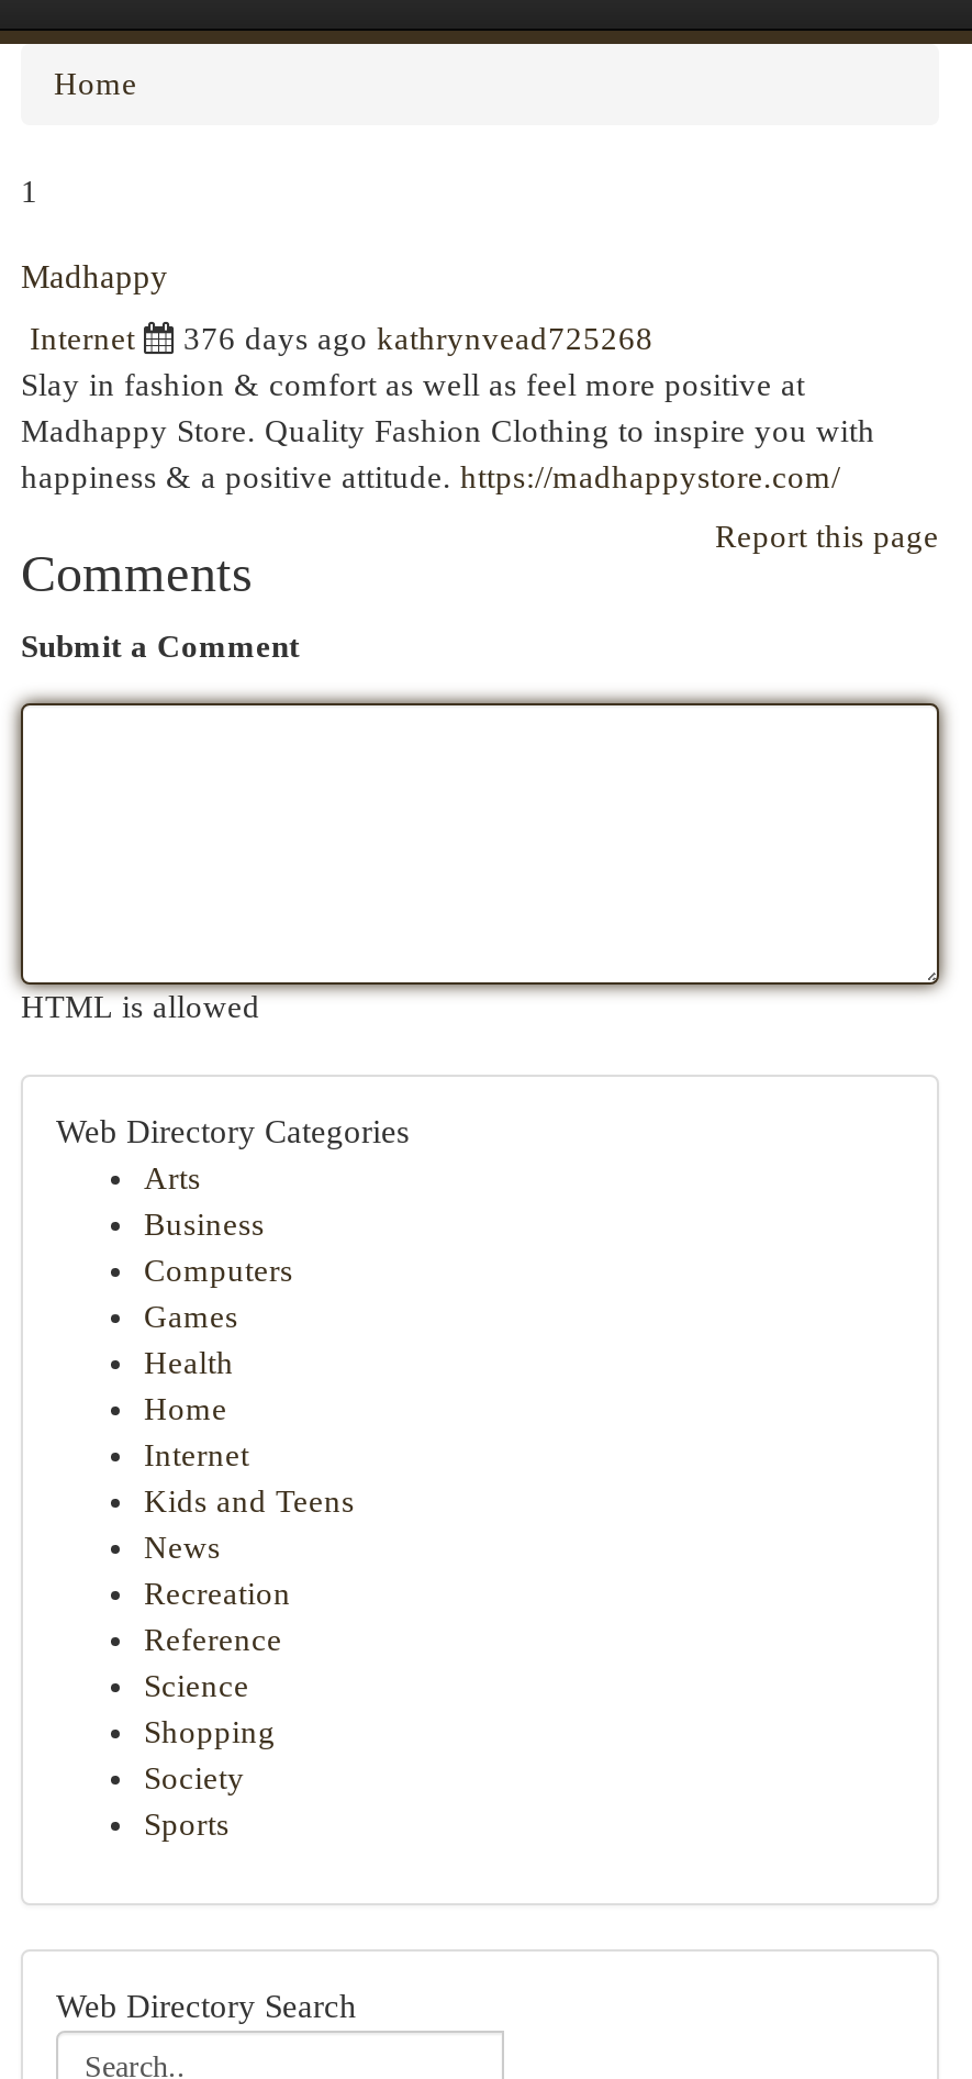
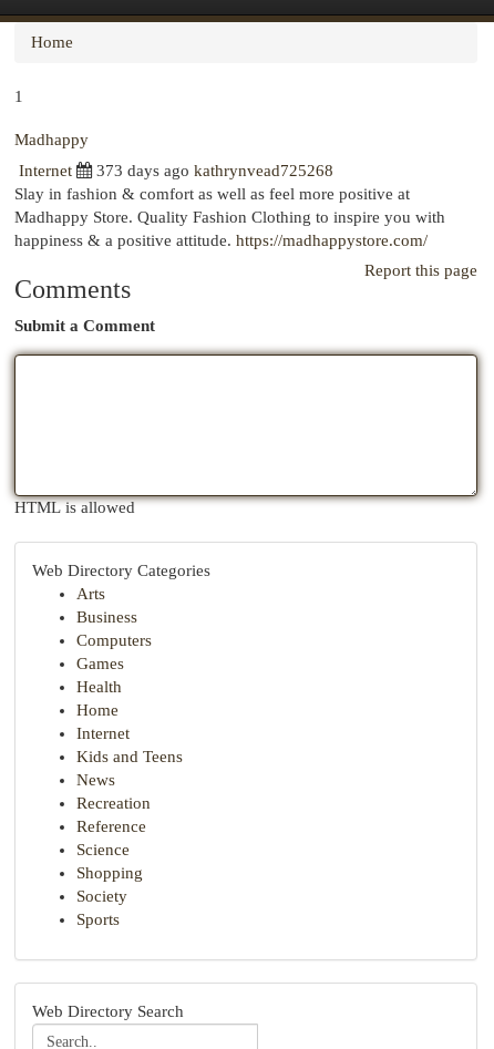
- 376 days ago kathrynvead725268
+ 373 days ago kathrynvead725268
